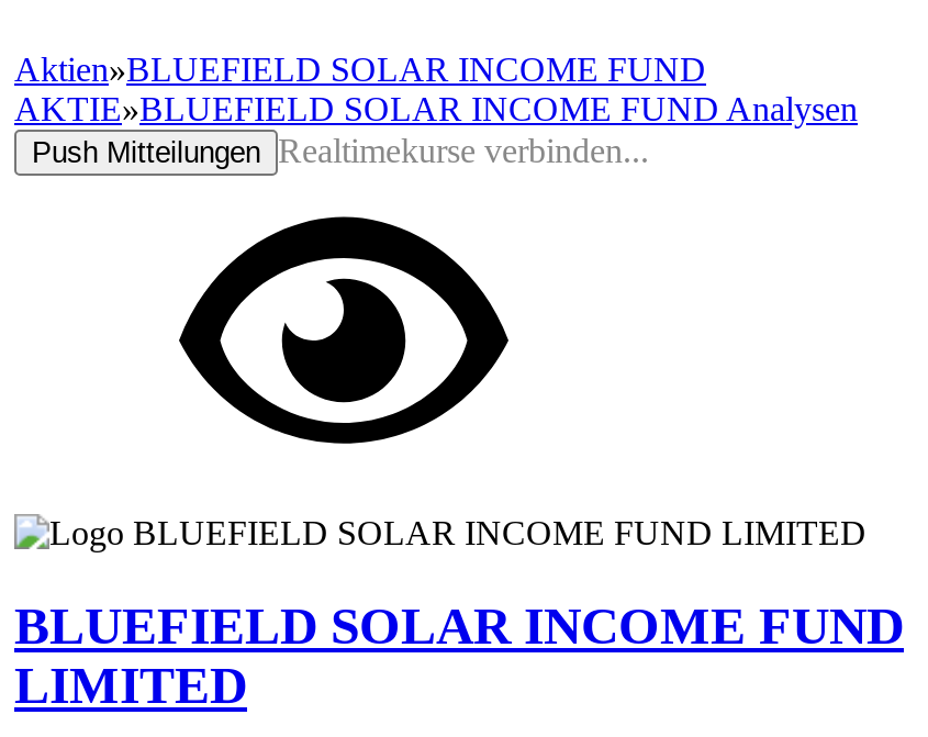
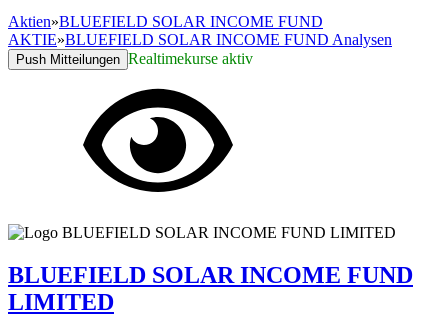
- Push Mitteilungen Realtimekurse verbinden...
+ Push Mitteilungen Realtimekurse aktiv
